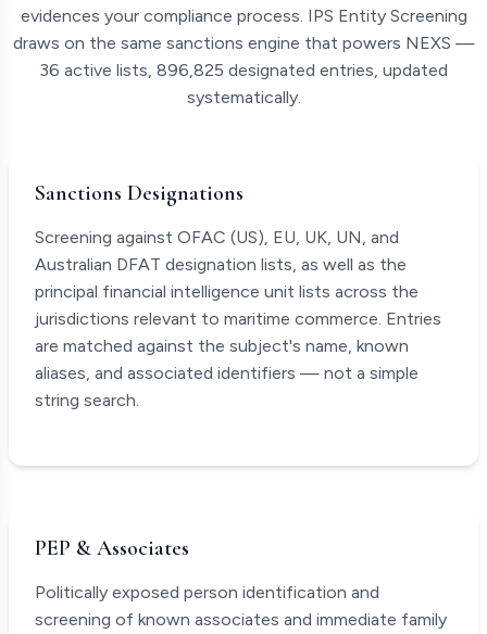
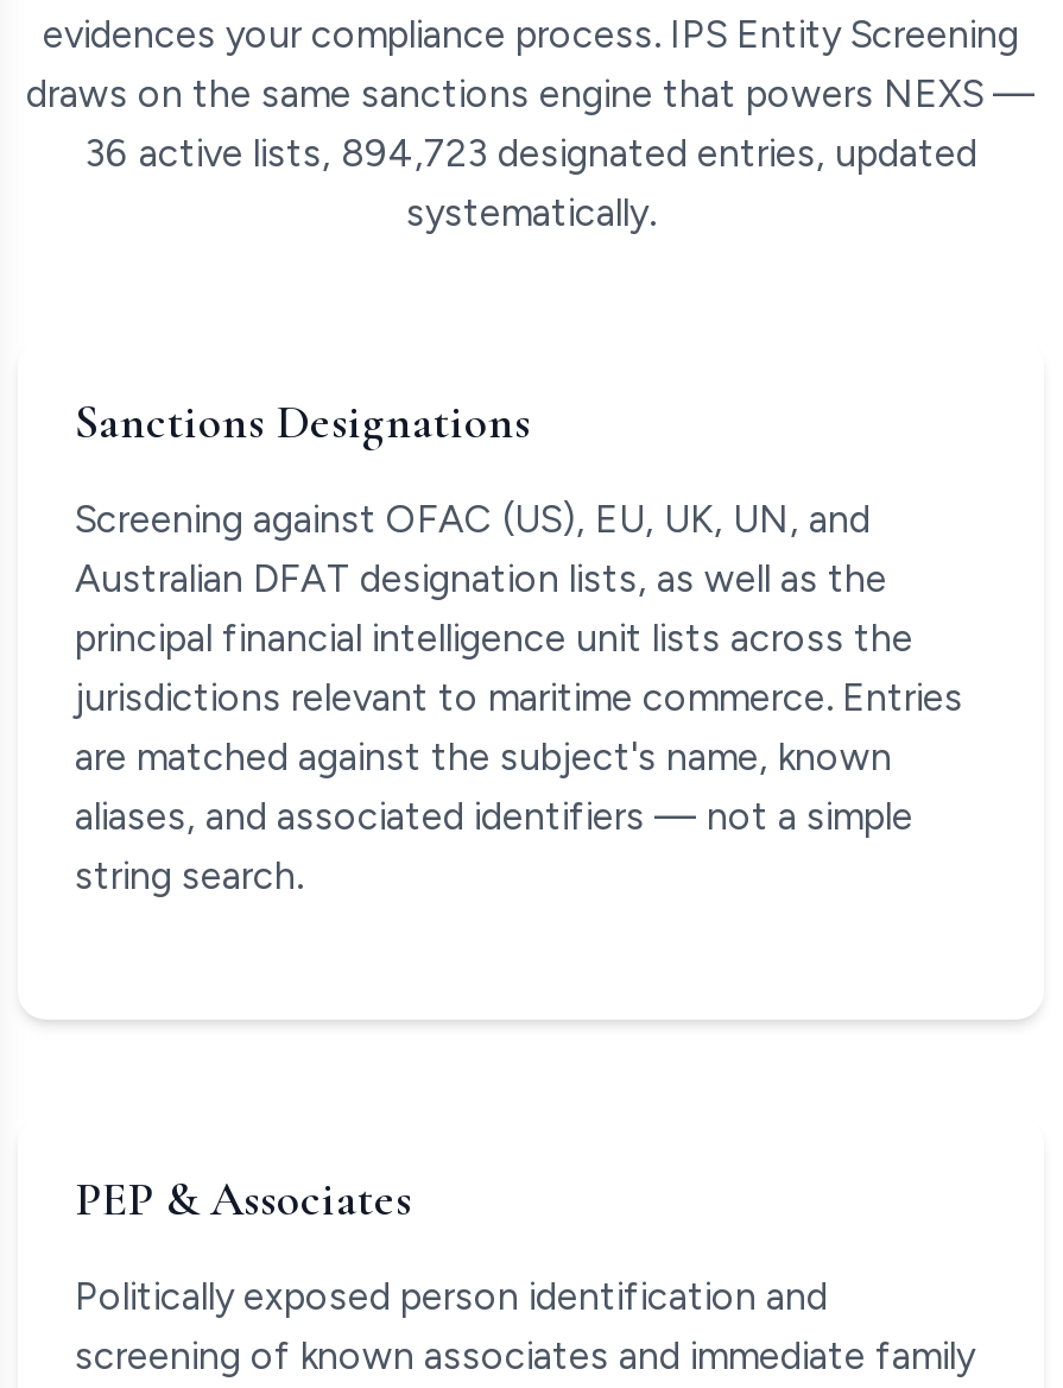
- 36 active lists, 896,825 designated entries, updated
+ 36 active lists, 894,723 designated entries, updated
